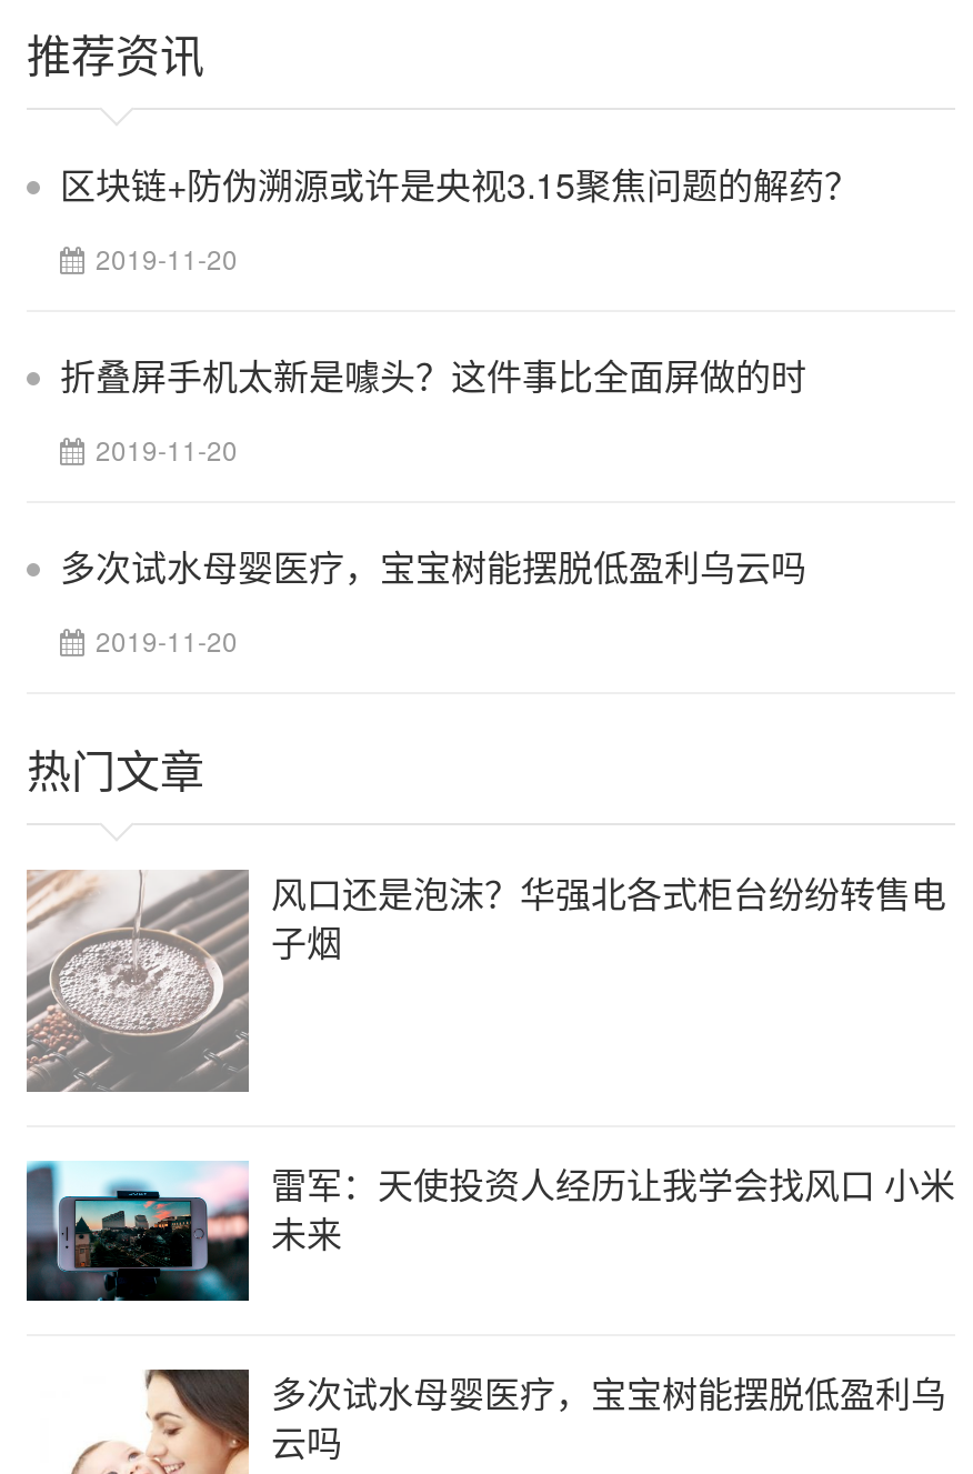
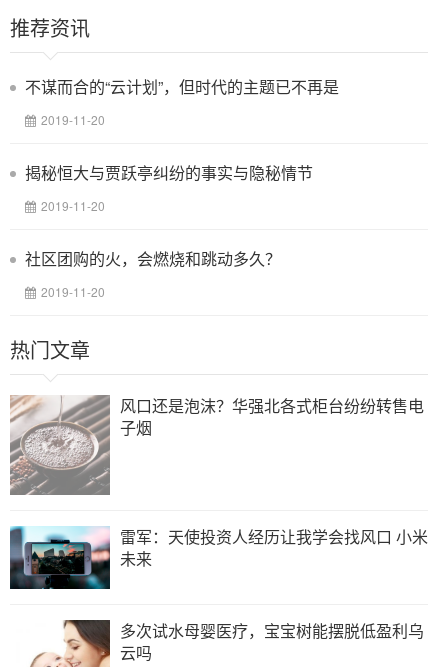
- 区块链+防伪溯源或许是央视3.15聚焦问题的解药？
+ 不谋而合的“云计划”，但时代的主题已不再是

- 折叠屏手机太新是噱头？这件事比全面屏做的时
+ 揭秘恒大与贾跃亭纠纷的事实与隐秘情节

- 多次试水母婴医疗，宝宝树能摆脱低盈利乌云吗
+ 社区团购的火，会燃烧和跳动多久？
